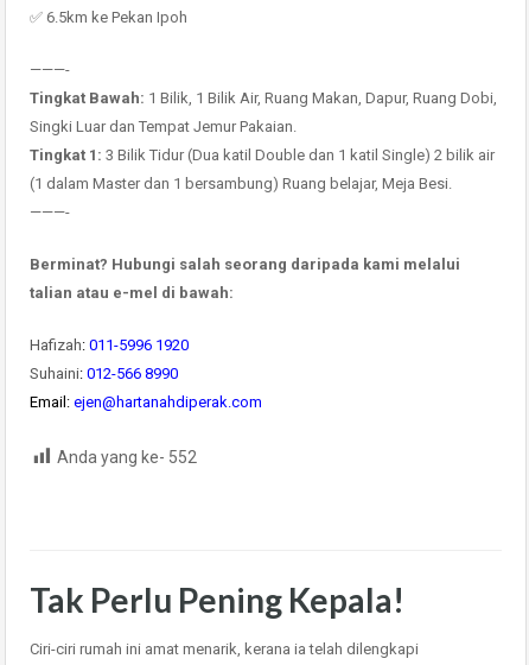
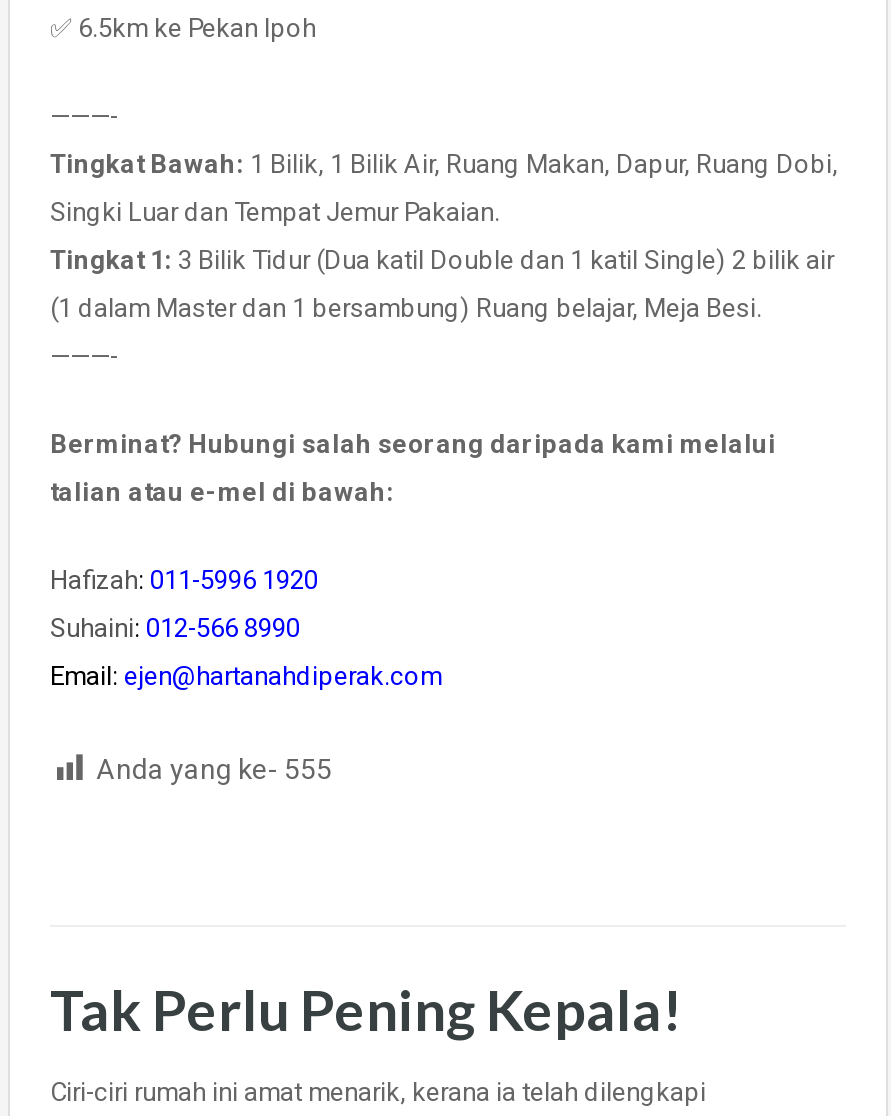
- Anda yang ke- 552
+ Anda yang ke- 555
